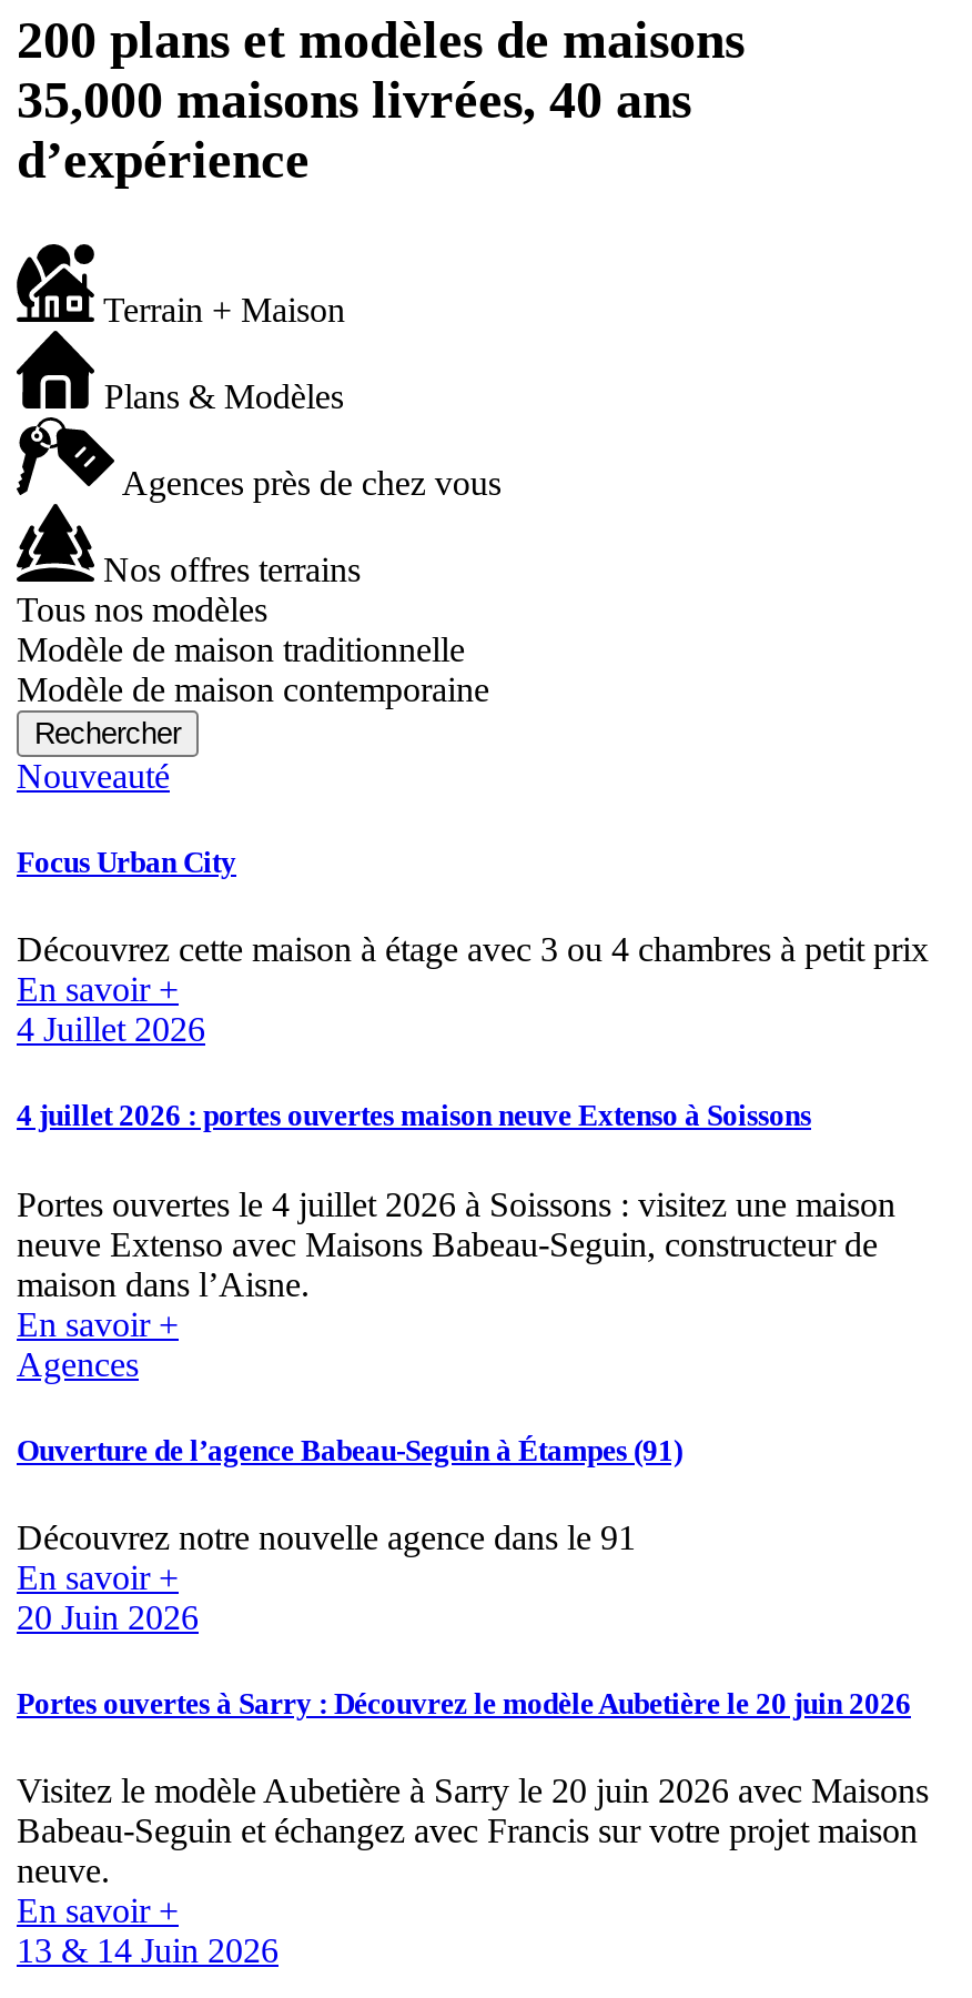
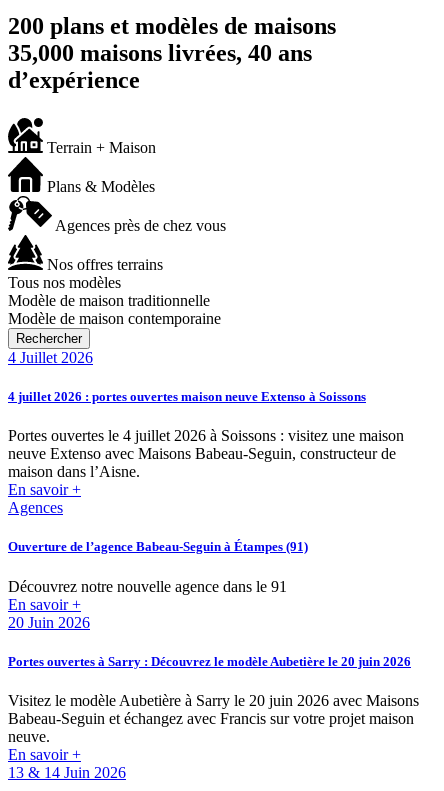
- Nouveauté
- Focus Urban City
- Découvrez cette maison à étage avec 3 ou 4 chambres à petit prix
- En savoir +
